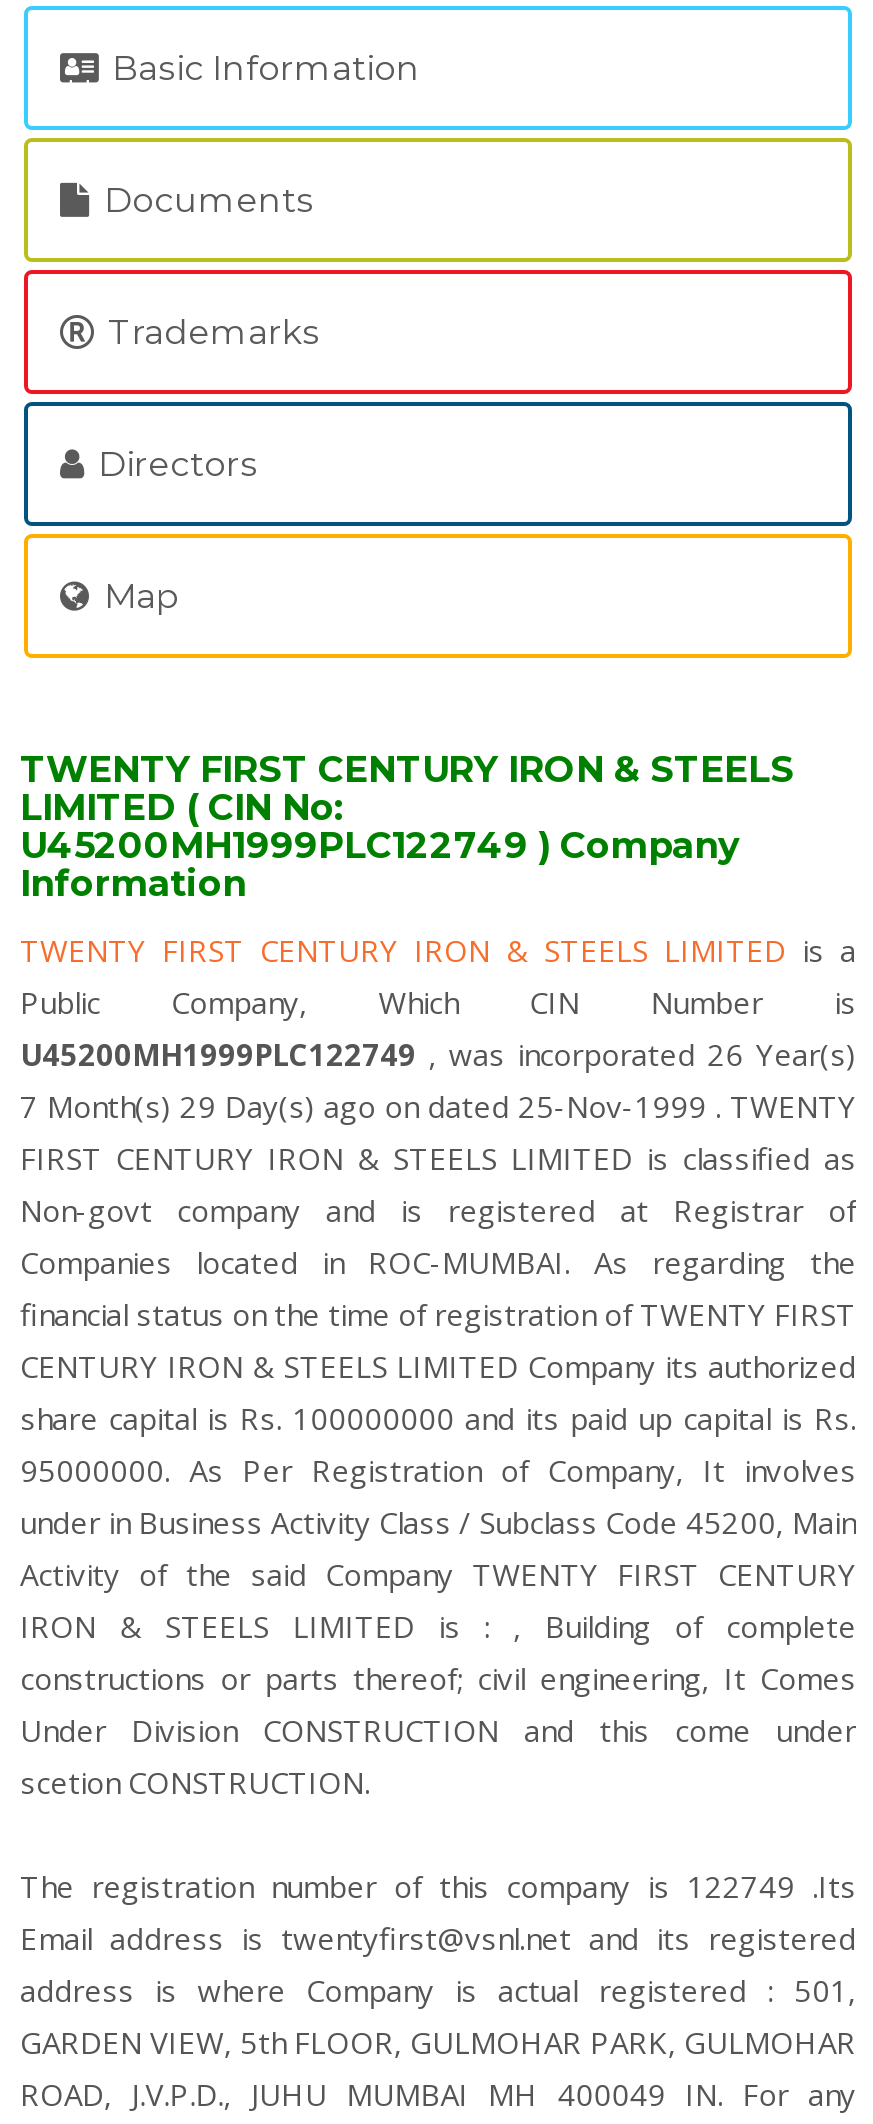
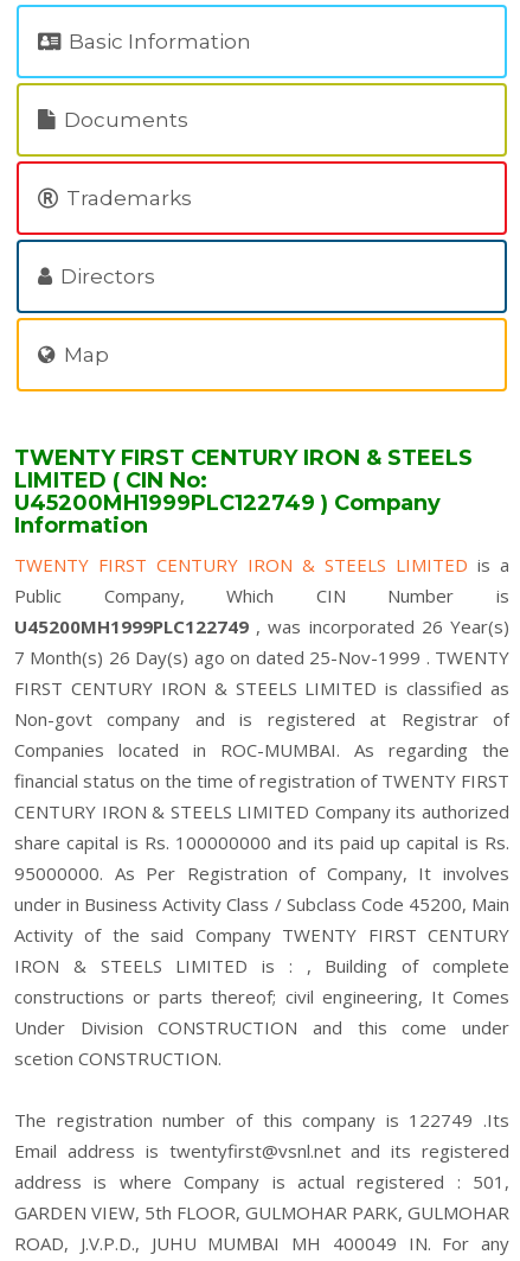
- 7 Month(s) 29 Day(s) ago on dated 25-Nov-1999 . TWENTY
+ 7 Month(s) 26 Day(s) ago on dated 25-Nov-1999 . TWENTY
